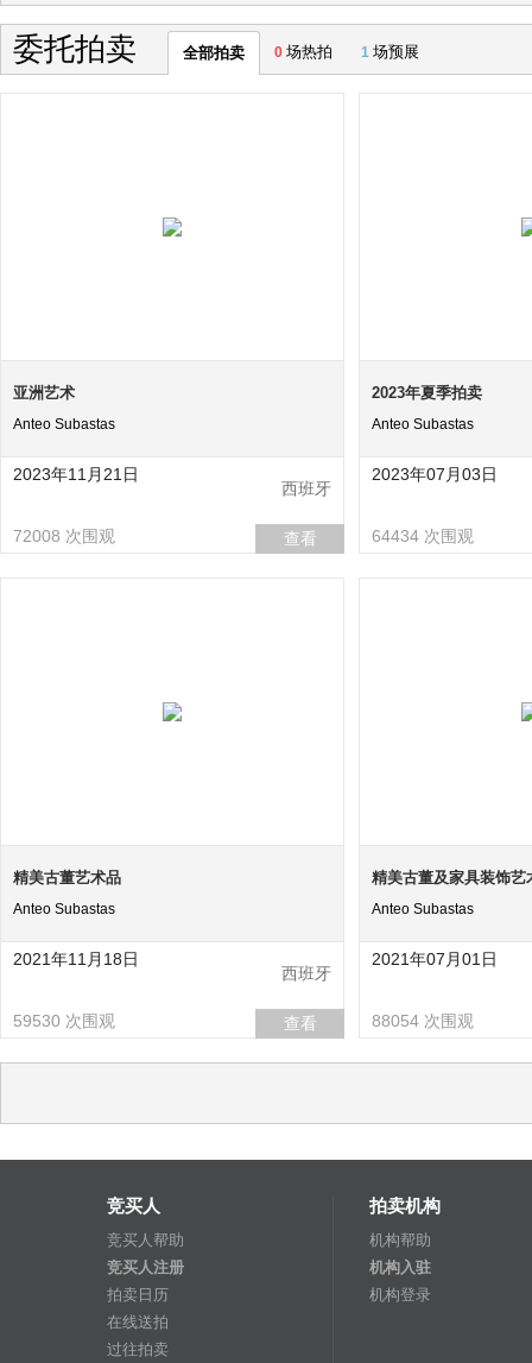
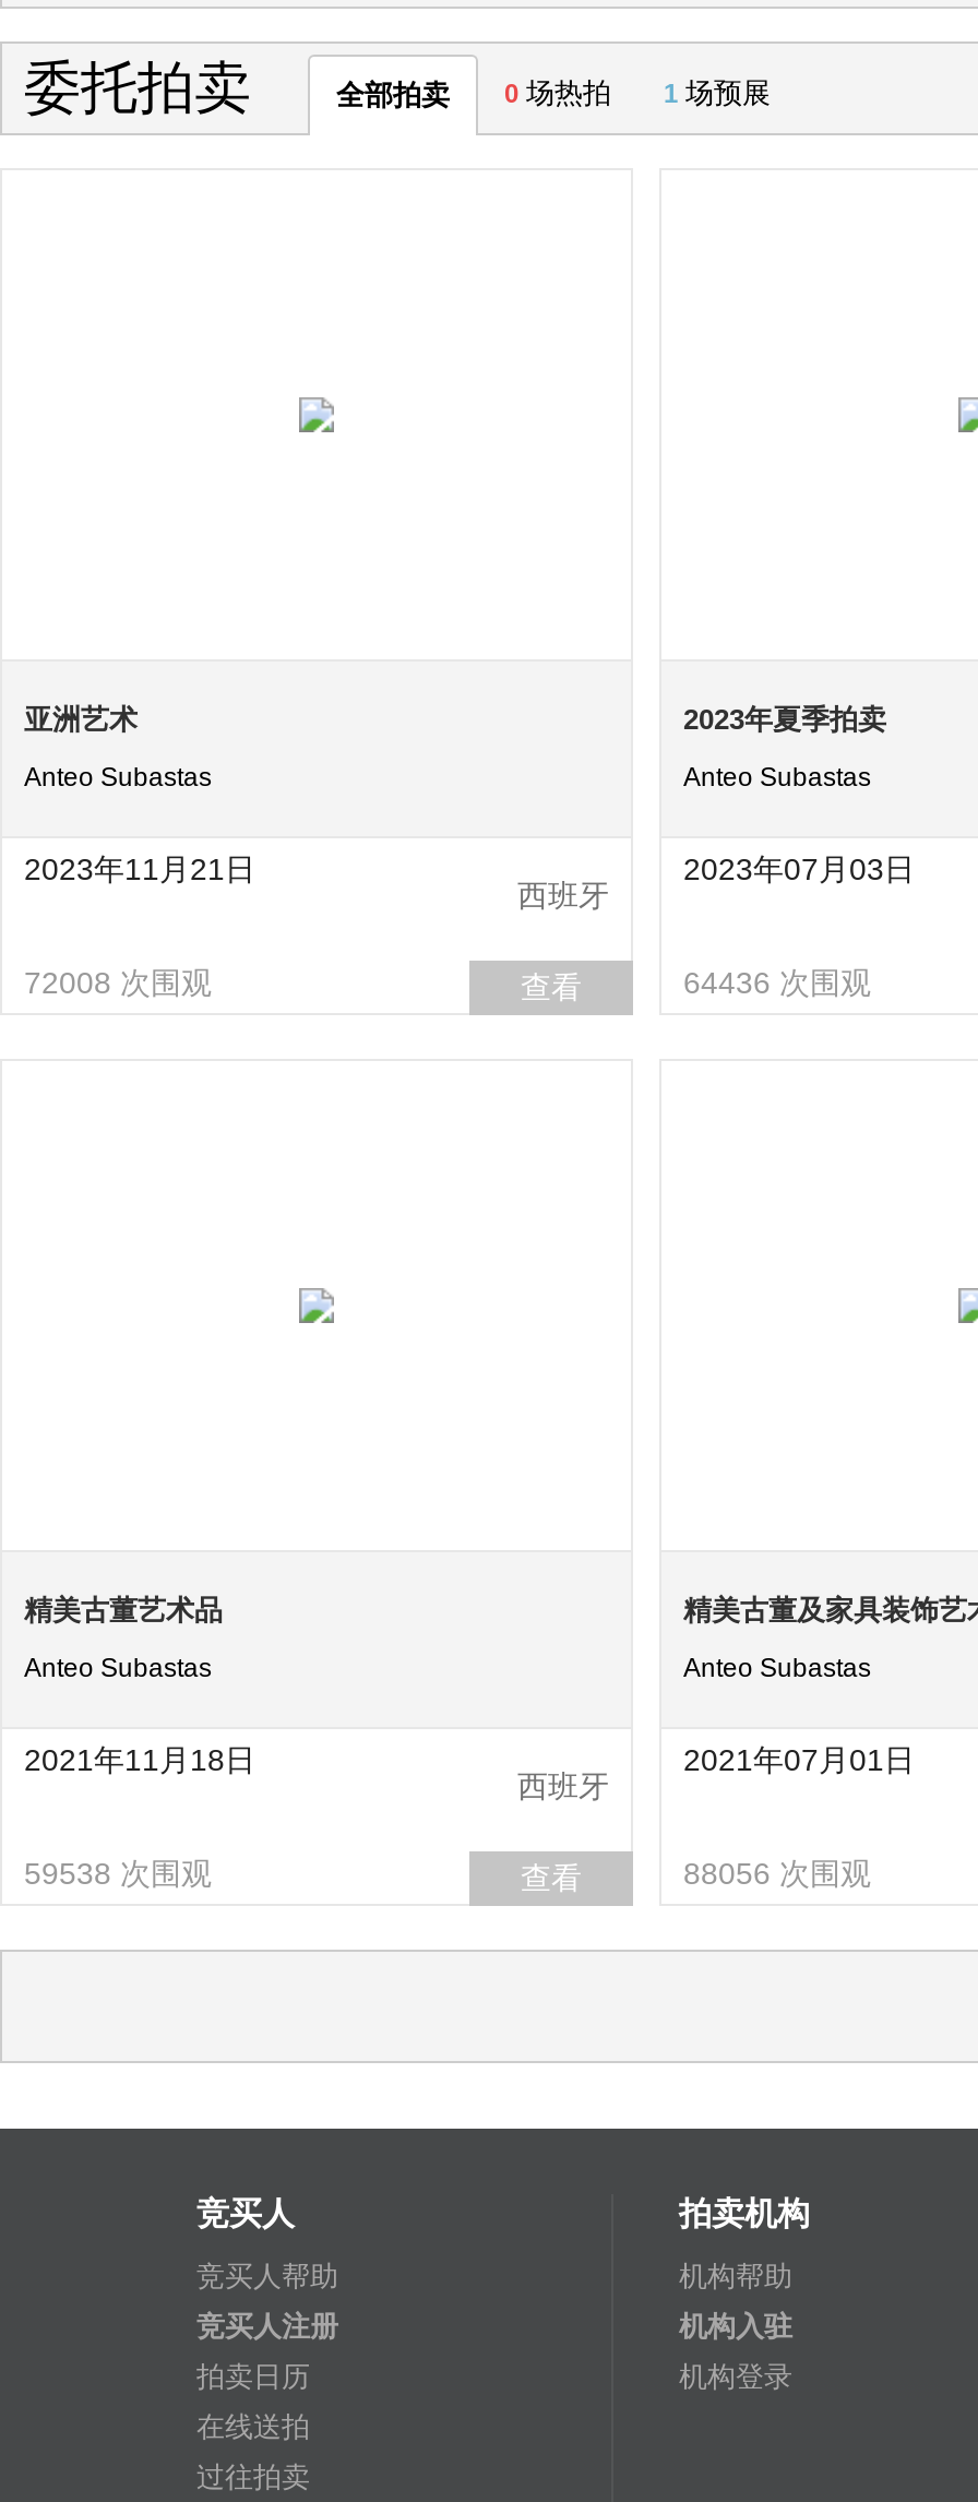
- 64434 次围观
+ 64436 次围观

- 59530 次围观
+ 59538 次围观

- 88054 次围观
+ 88056 次围观
